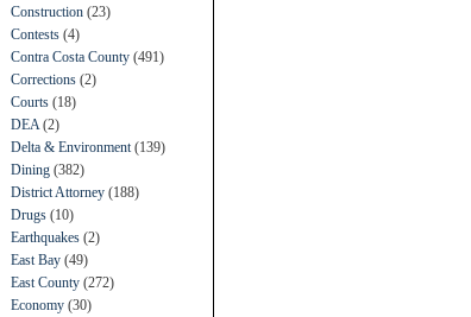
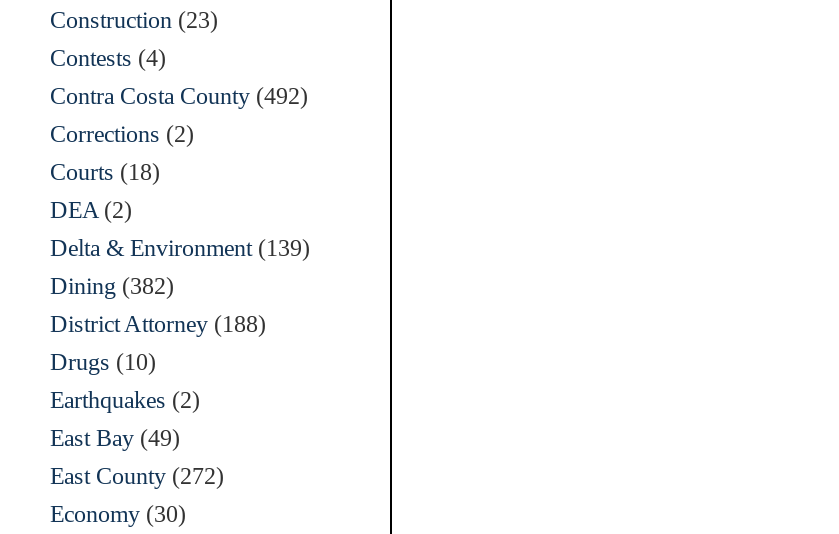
- Contra Costa County (491)
+ Contra Costa County (492)
